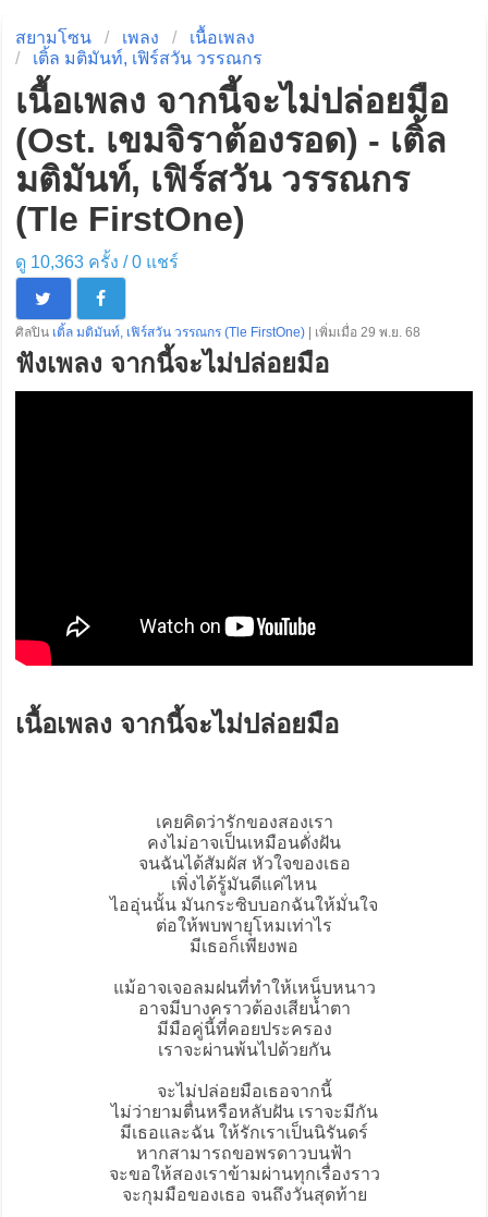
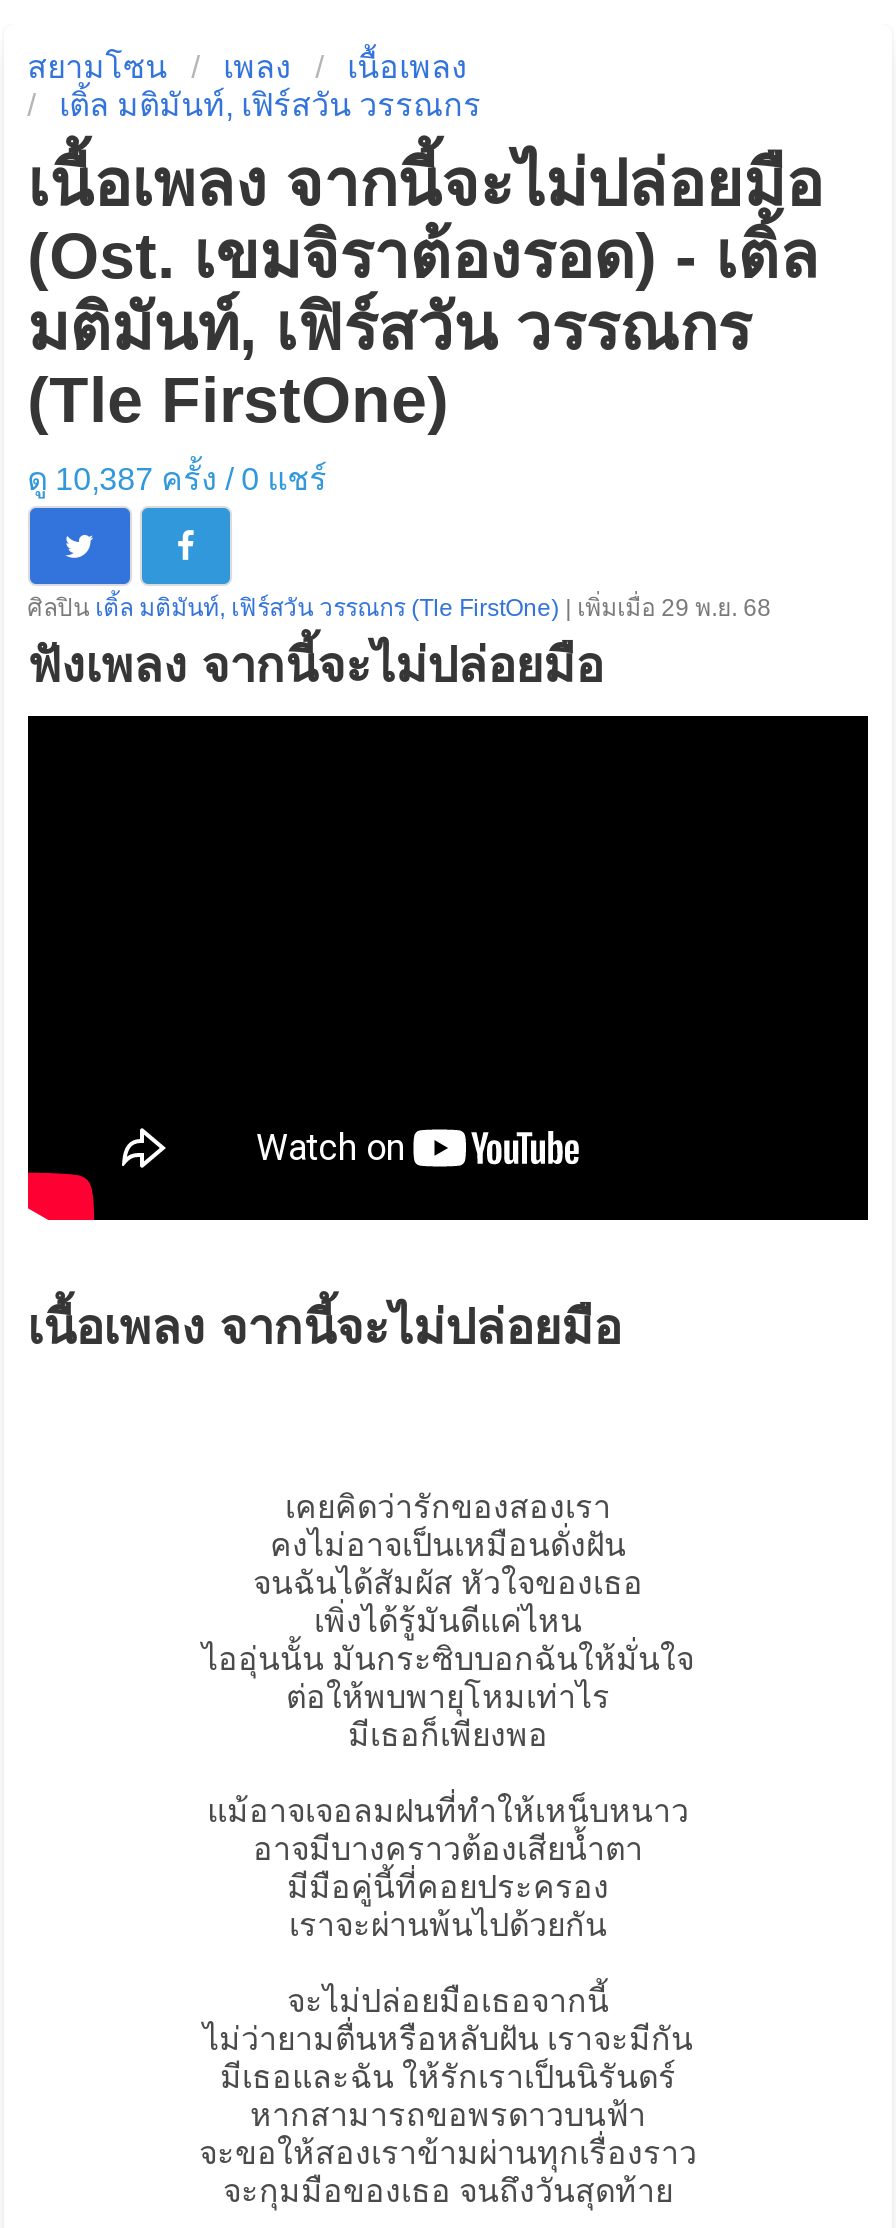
- ดู 10,363 ครั้ง / 0แชร์
+ ดู 10,387 ครั้ง / 0แชร์
